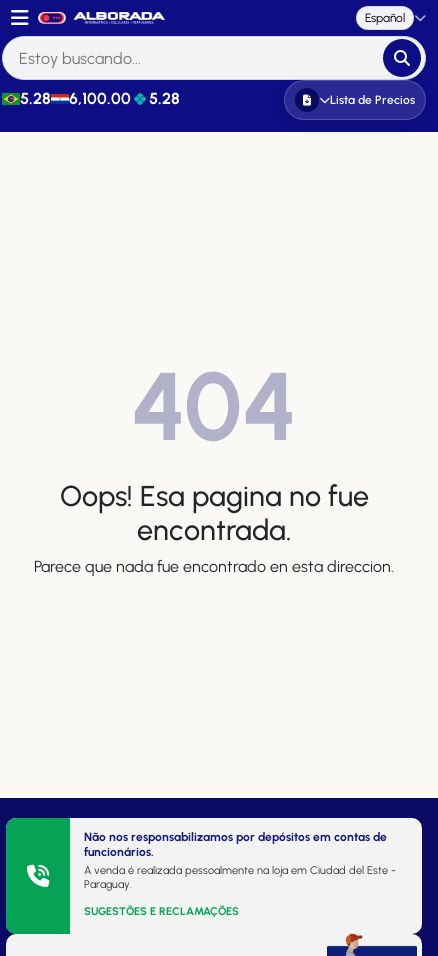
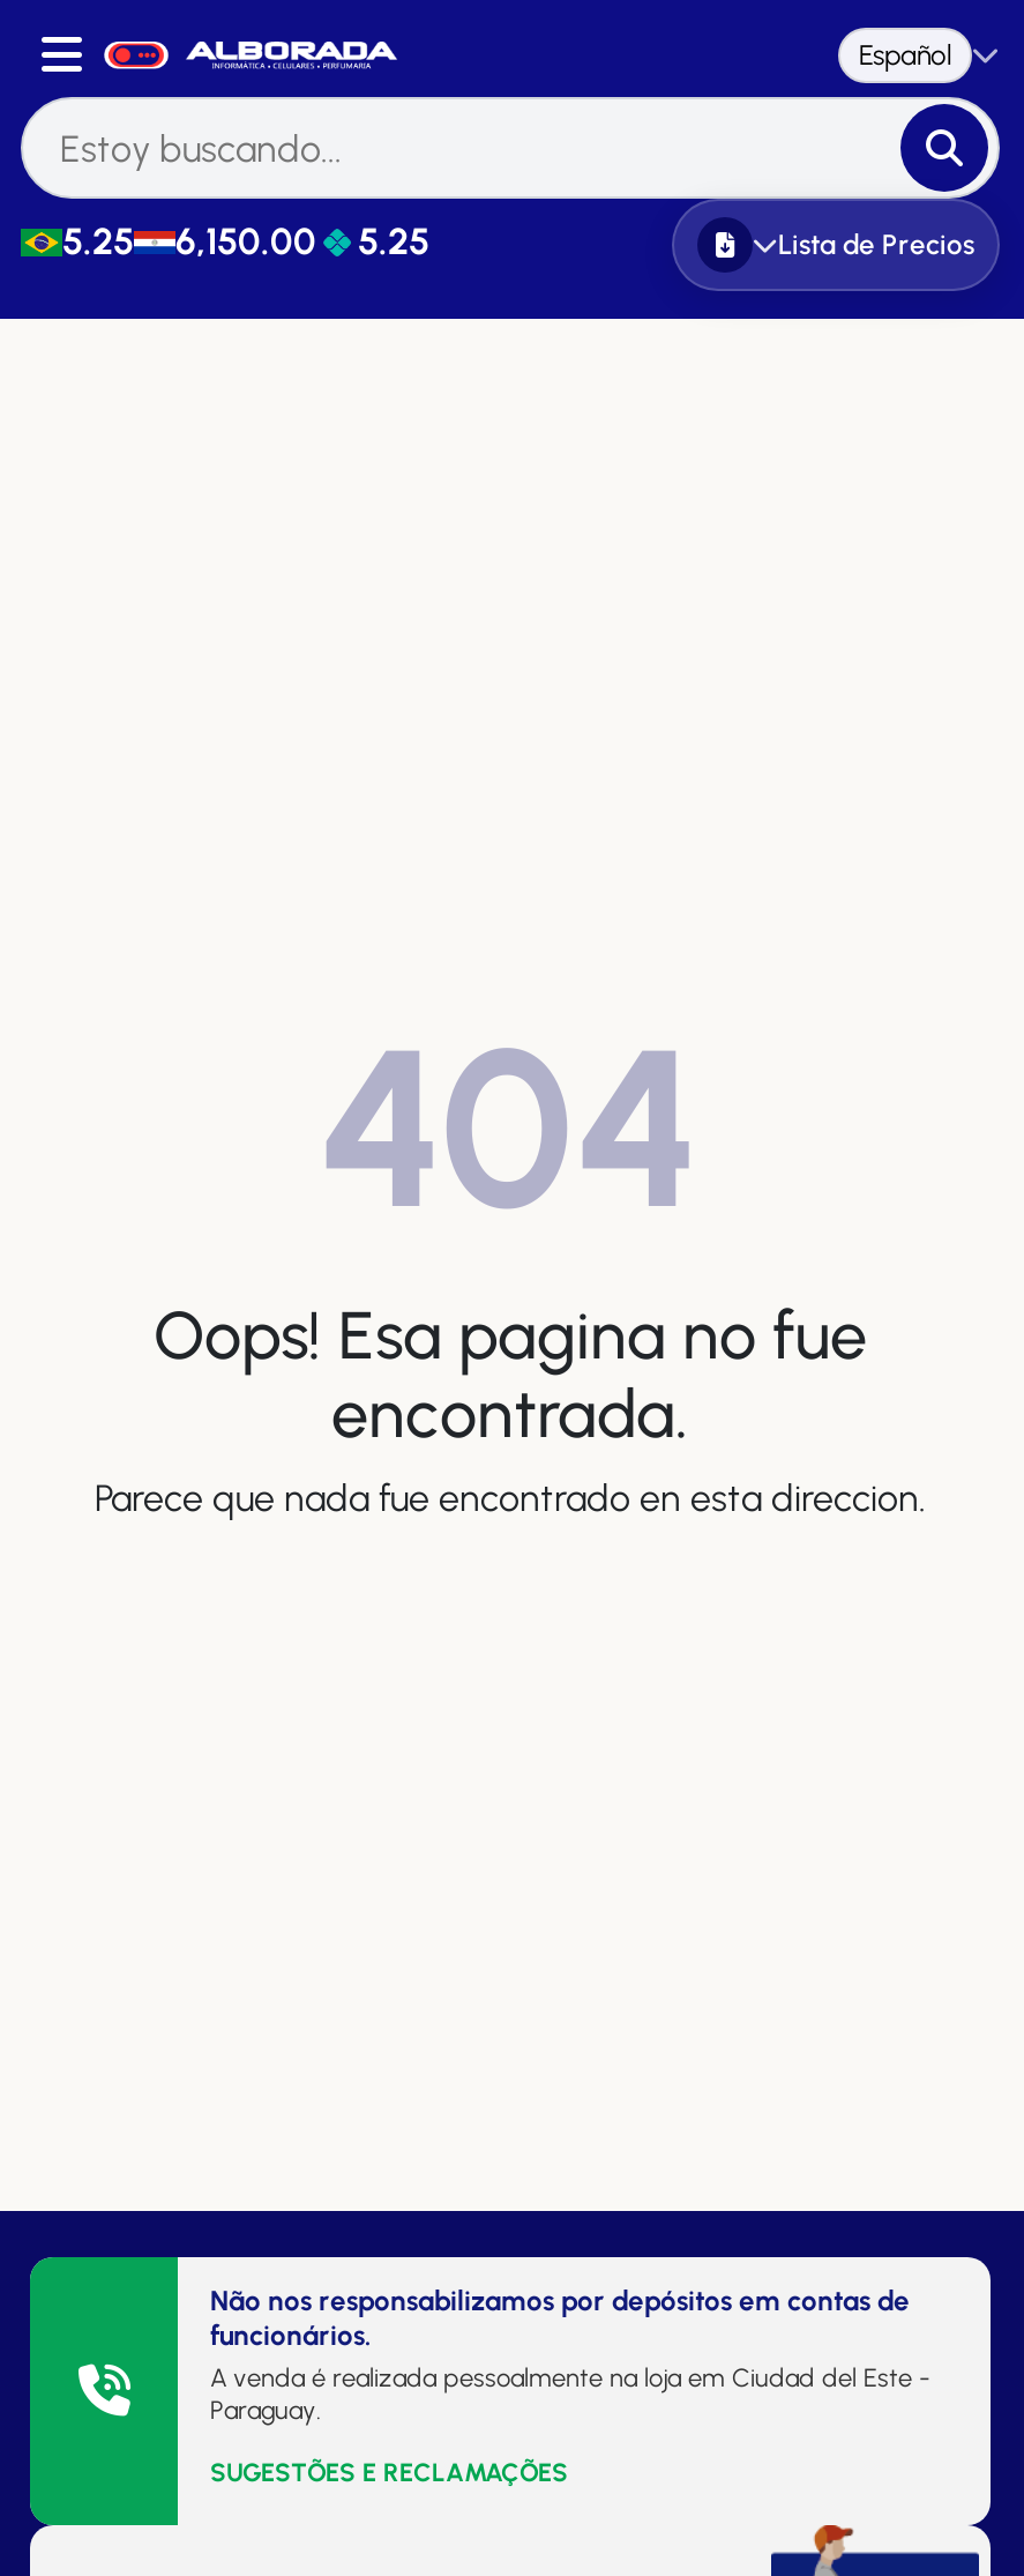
- 5.28
+ 5.25

- 6,100.00
+ 6,150.00

- 5.28
+ 5.25
